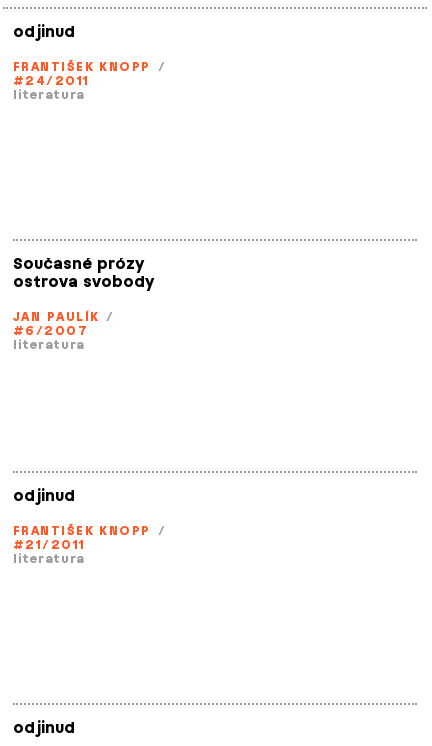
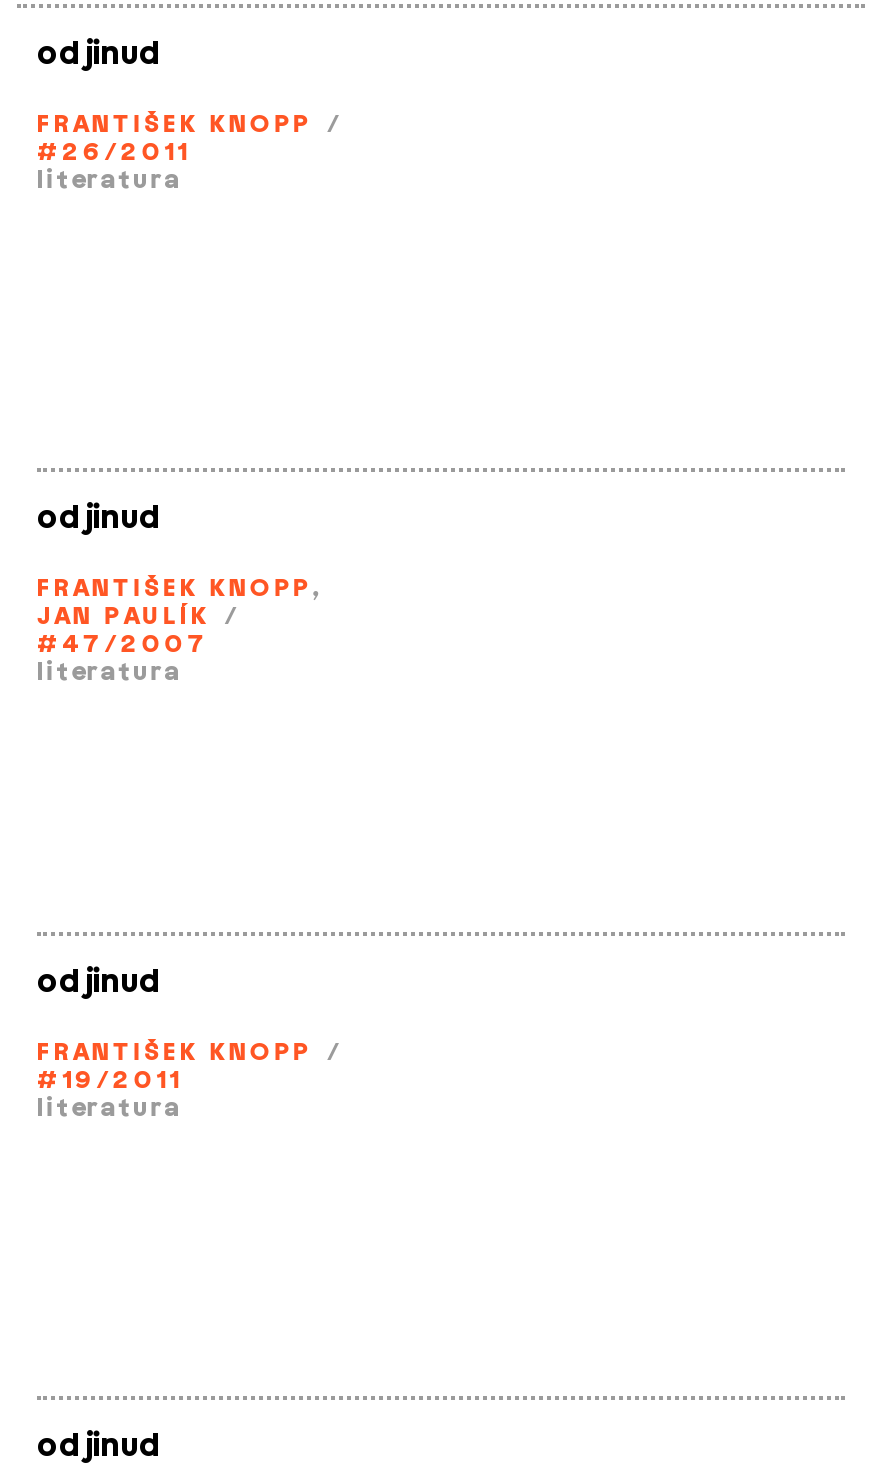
- #24/2011
+ #26/2011

- Současné prózy
- ostrova svobody
+ odjinud
+ FRANTIŠEK KNOPP,

- #6/2007
+ #47/2007

- #21/2011
+ #19/2011
